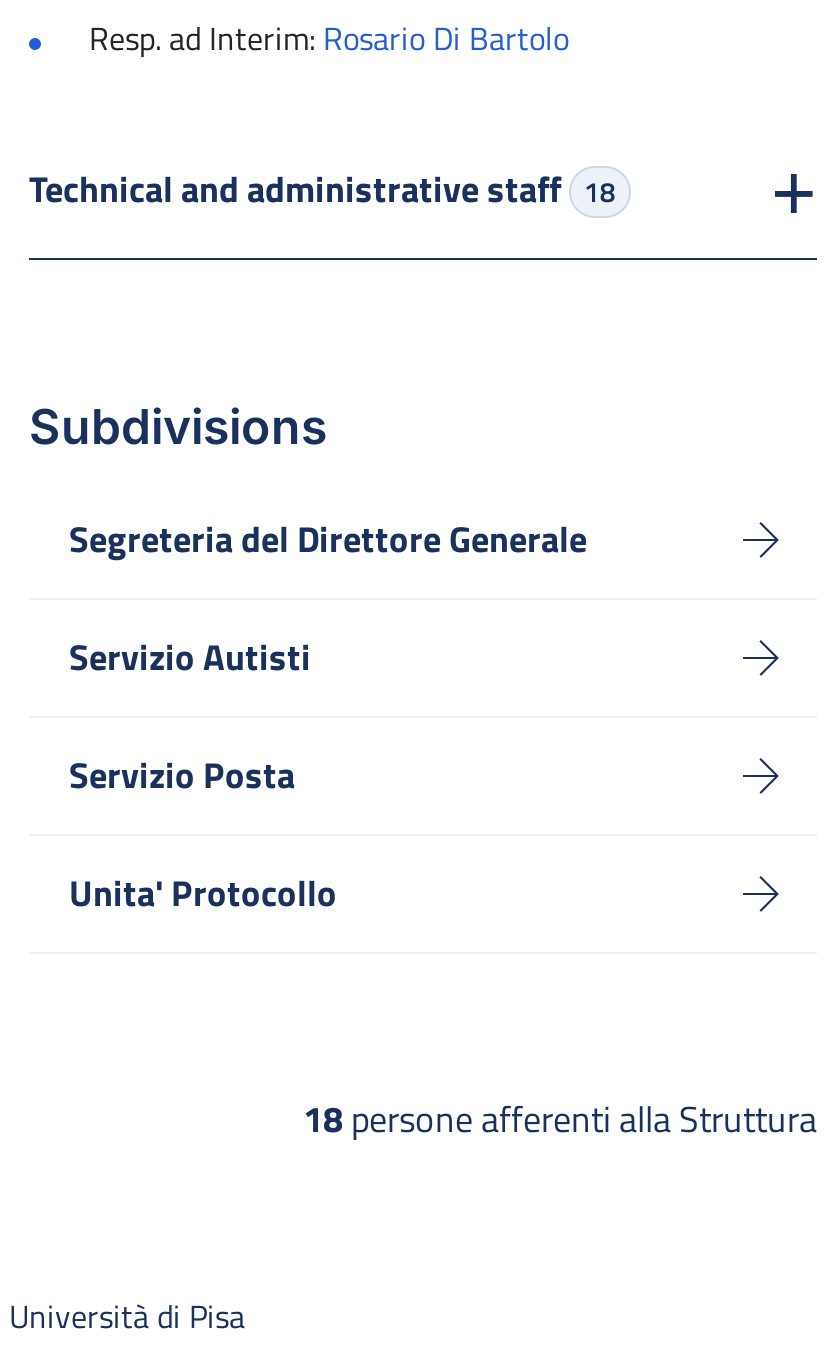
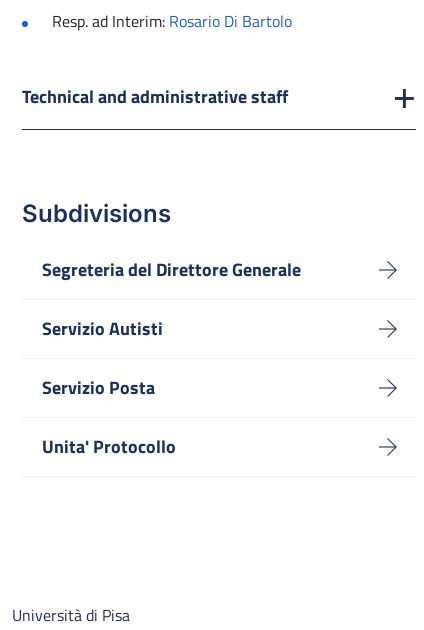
- Technical and administrative staff 18
+ Technical and administrative staff

- 18 persone afferenti alla Struttura
